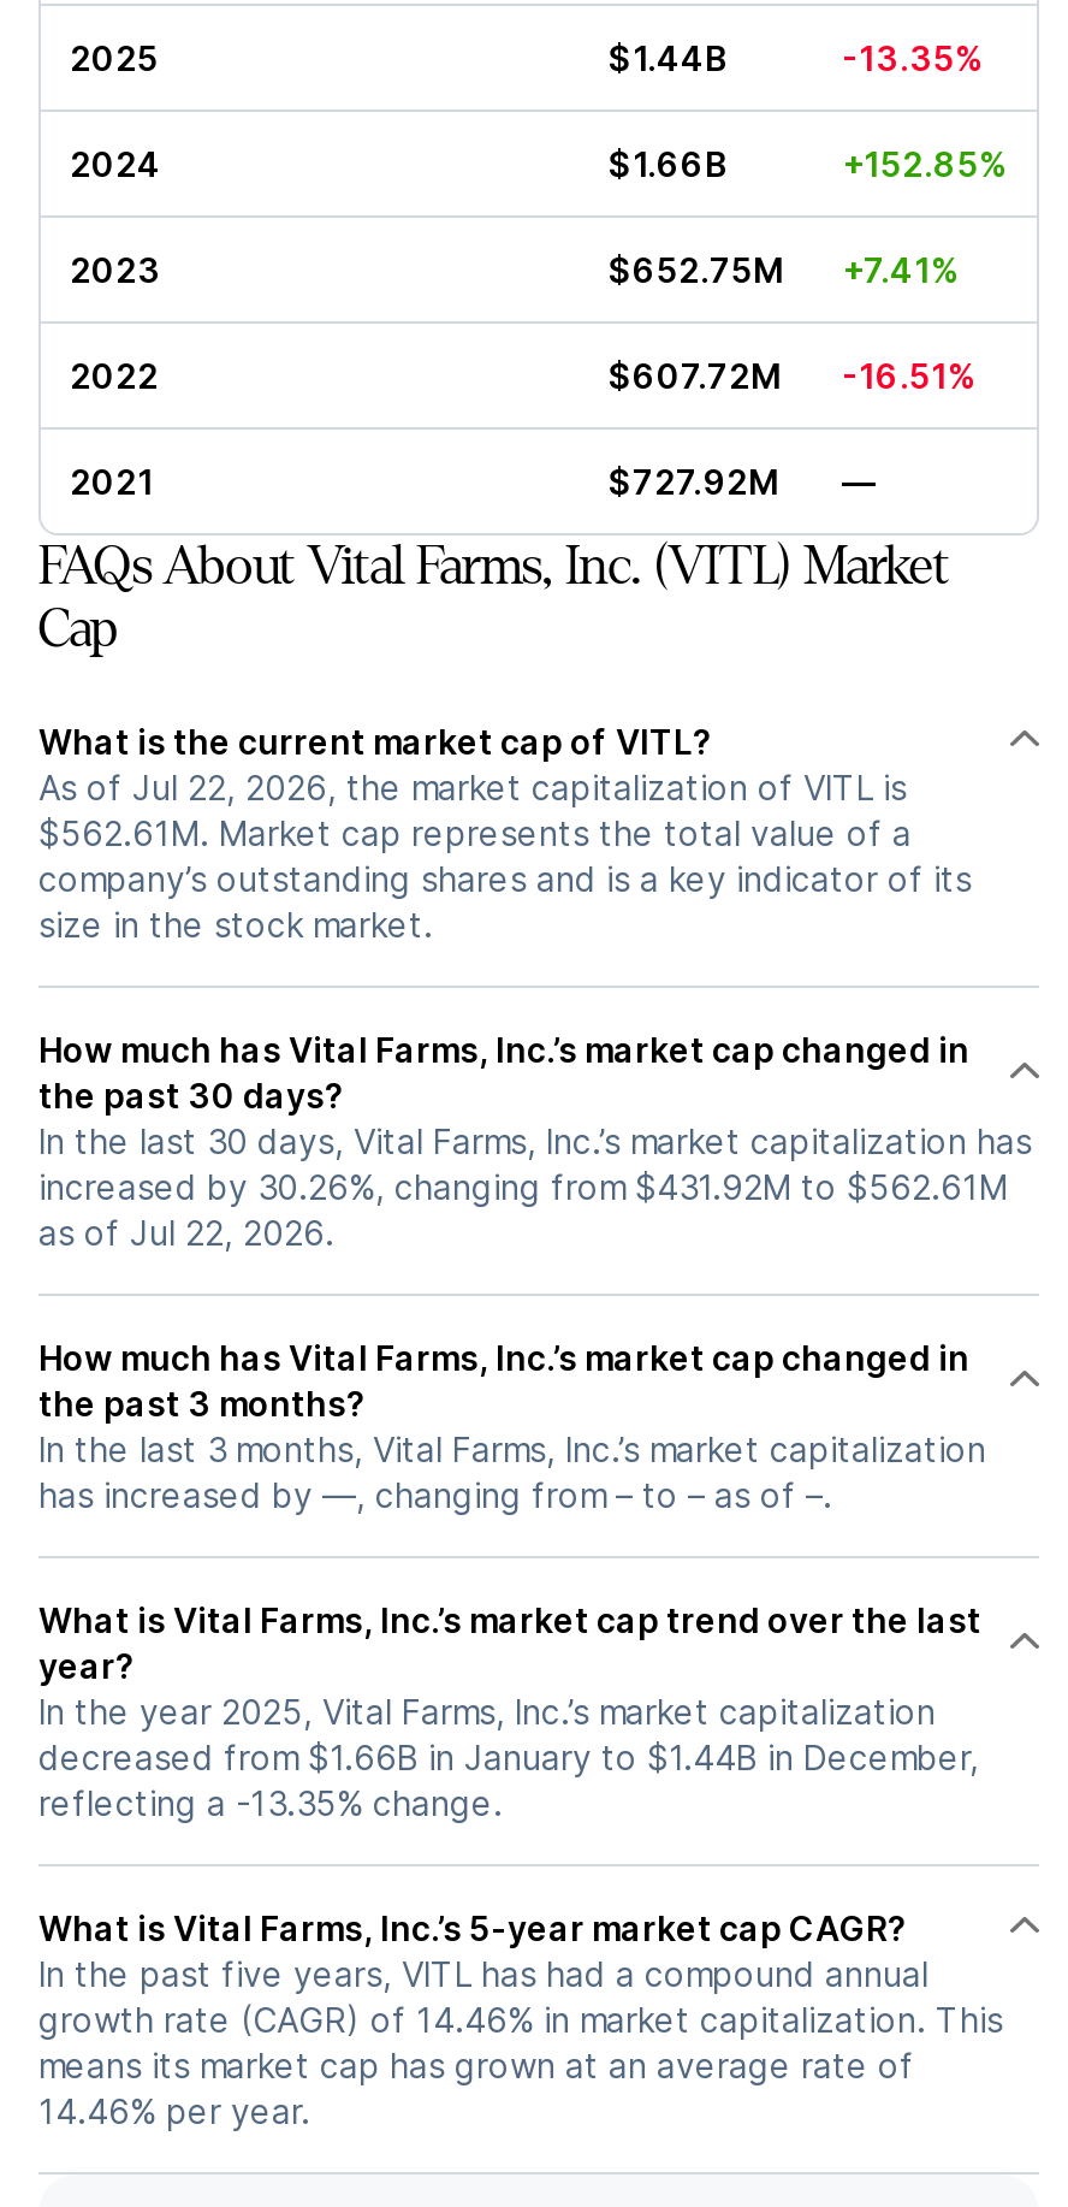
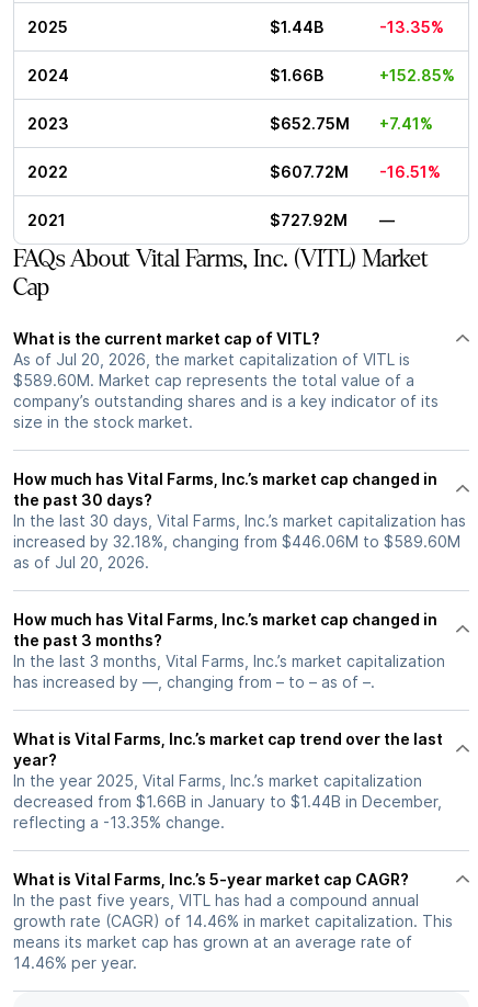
- As of Jul 22, 2026, the market capitalization of VITL is
+ As of Jul 20, 2026, the market capitalization of VITL is

- $562.61M. Market cap represents the total value of a
+ $589.60M. Market cap represents the total value of a

- increased by 30.26%, changing from $431.92M to $562.61M
+ increased by 32.18%, changing from $446.06M to $589.60M

- as of Jul 22, 2026.
+ as of Jul 20, 2026.
